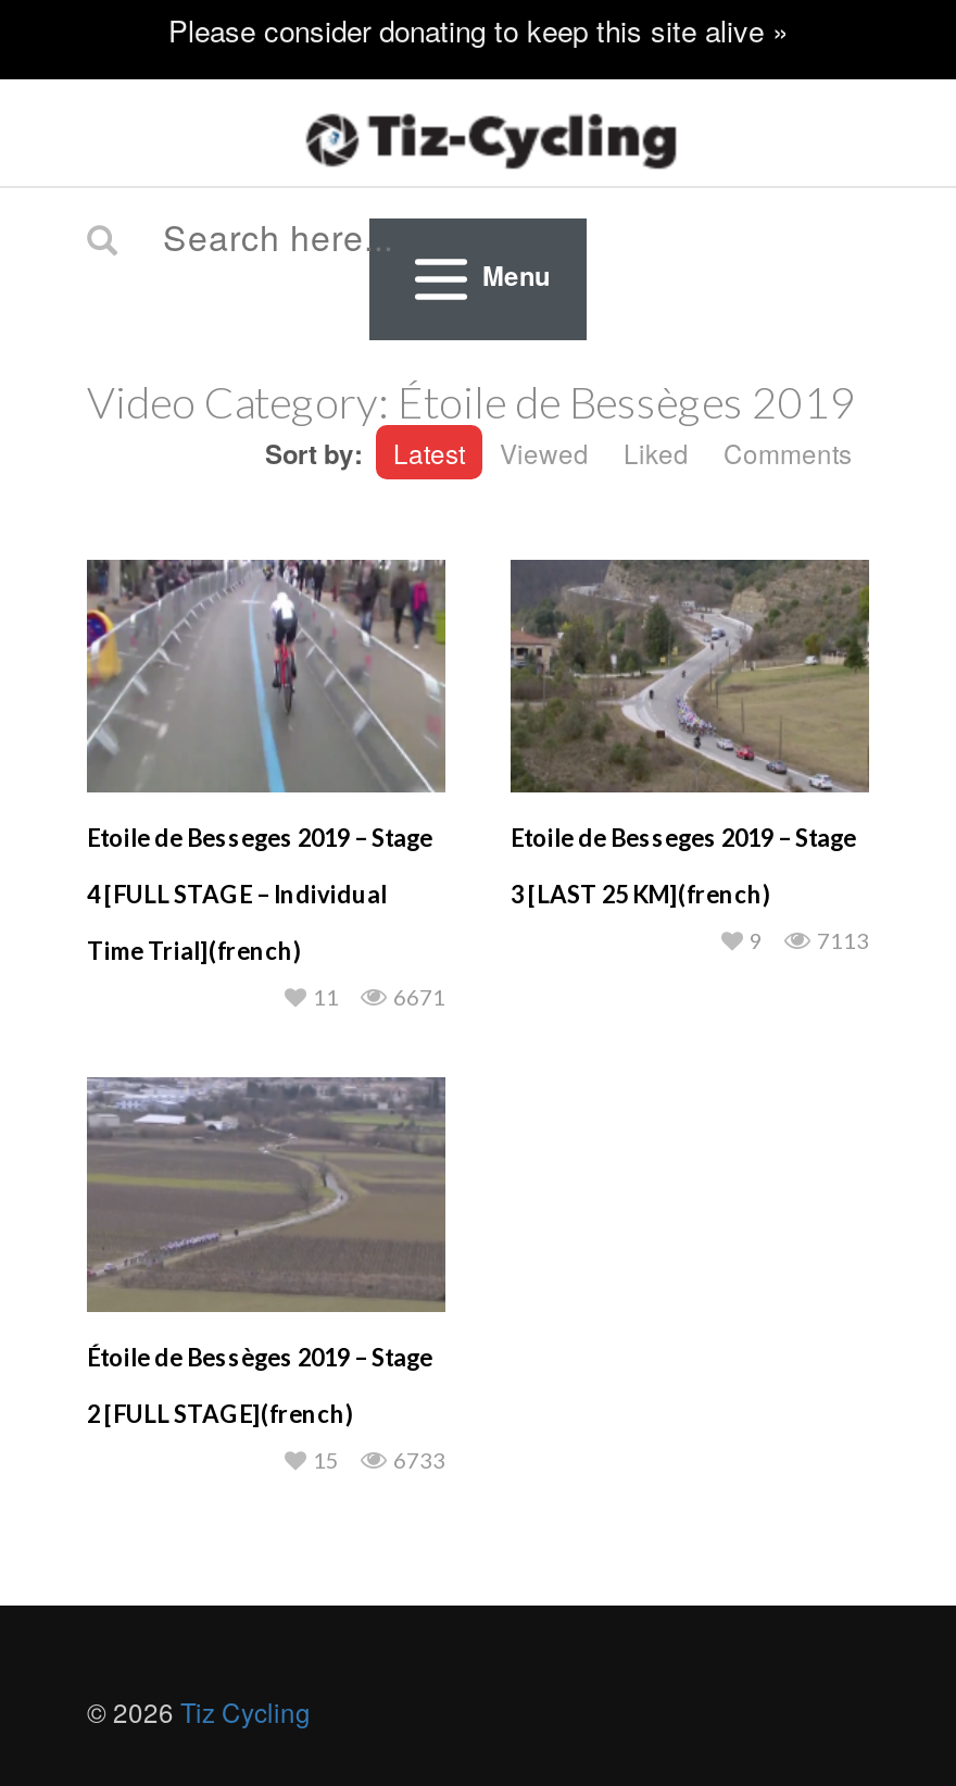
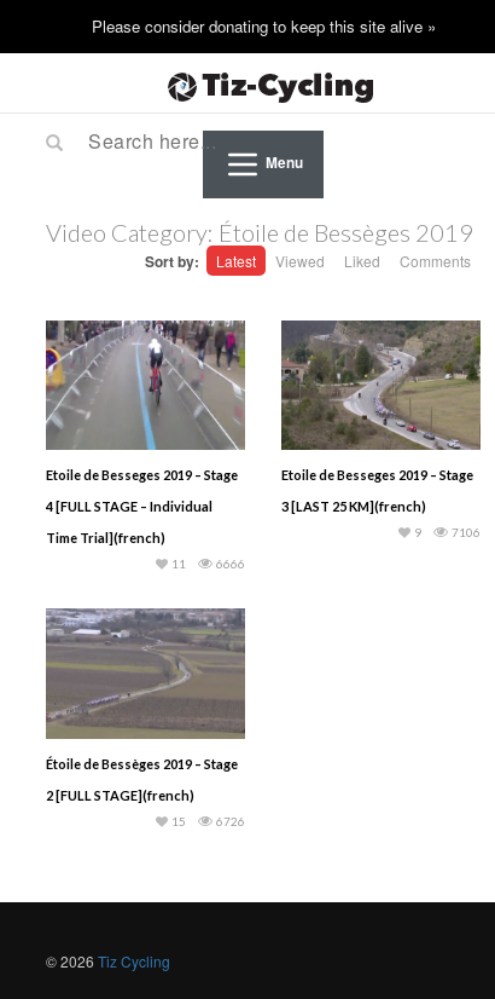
- 7113
+ 7106

- 6671
+ 6666

- 6733
+ 6726
